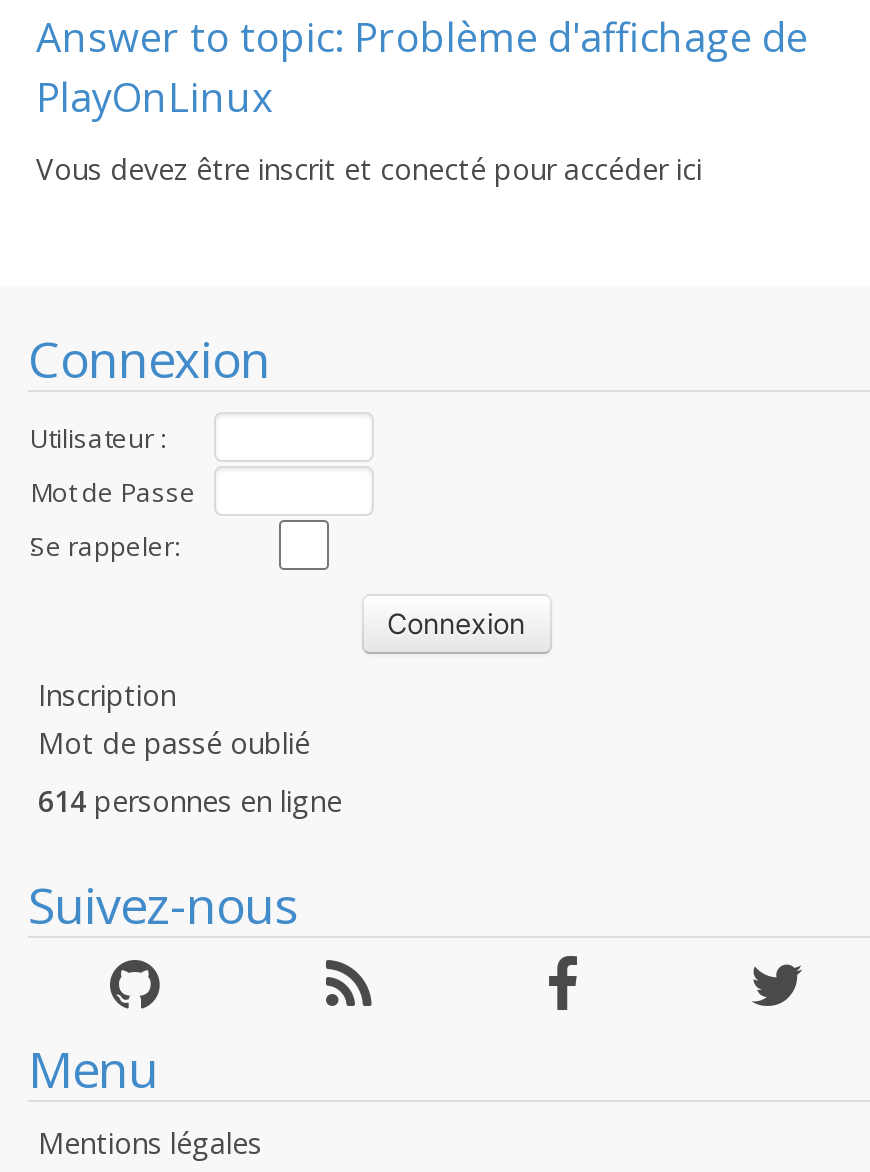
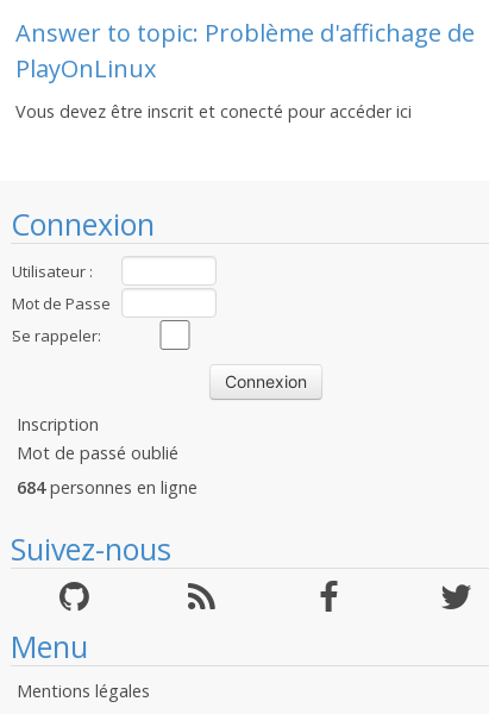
- 614 personnes en ligne
+ 684 personnes en ligne
